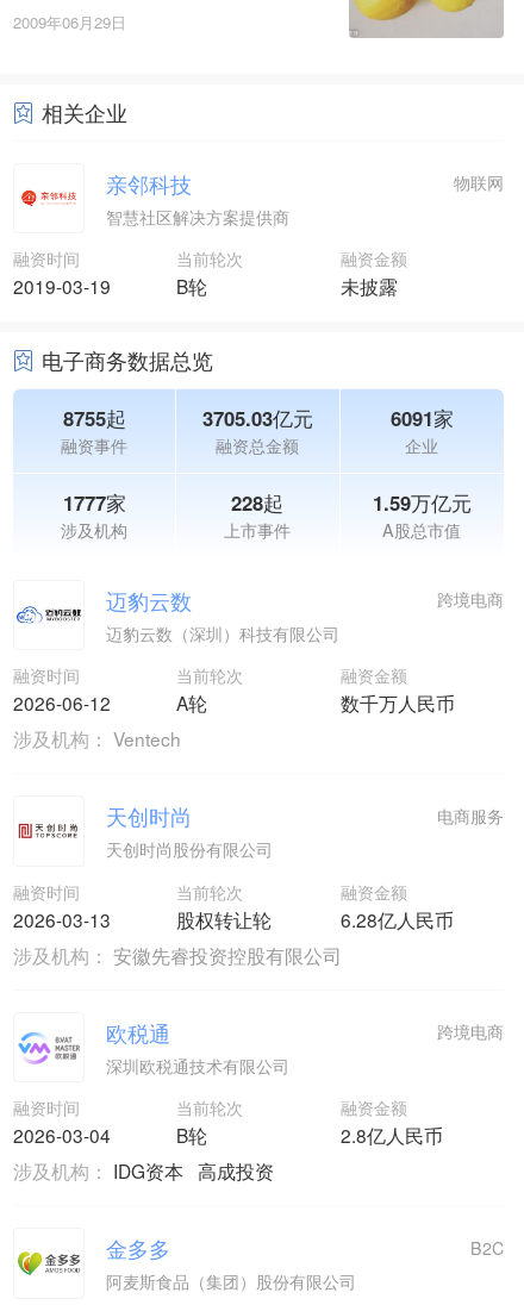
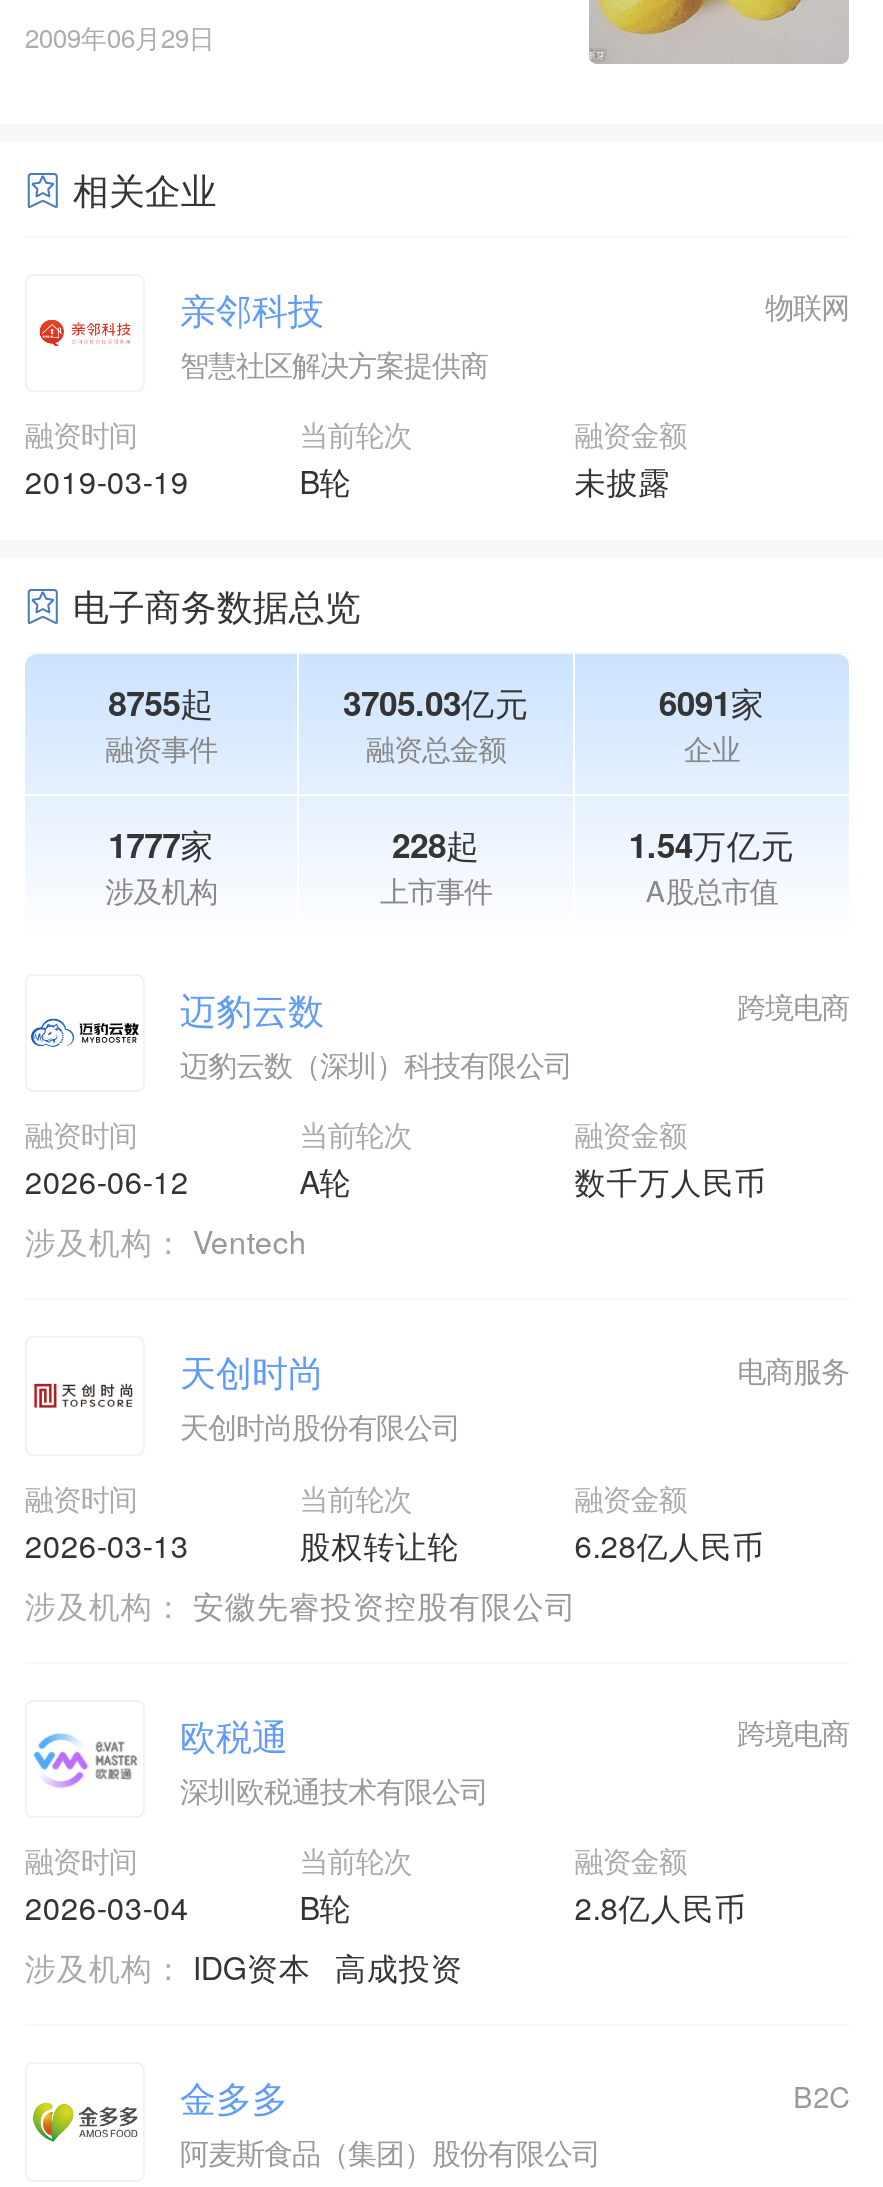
- 1.59万亿元
+ 1.54万亿元
